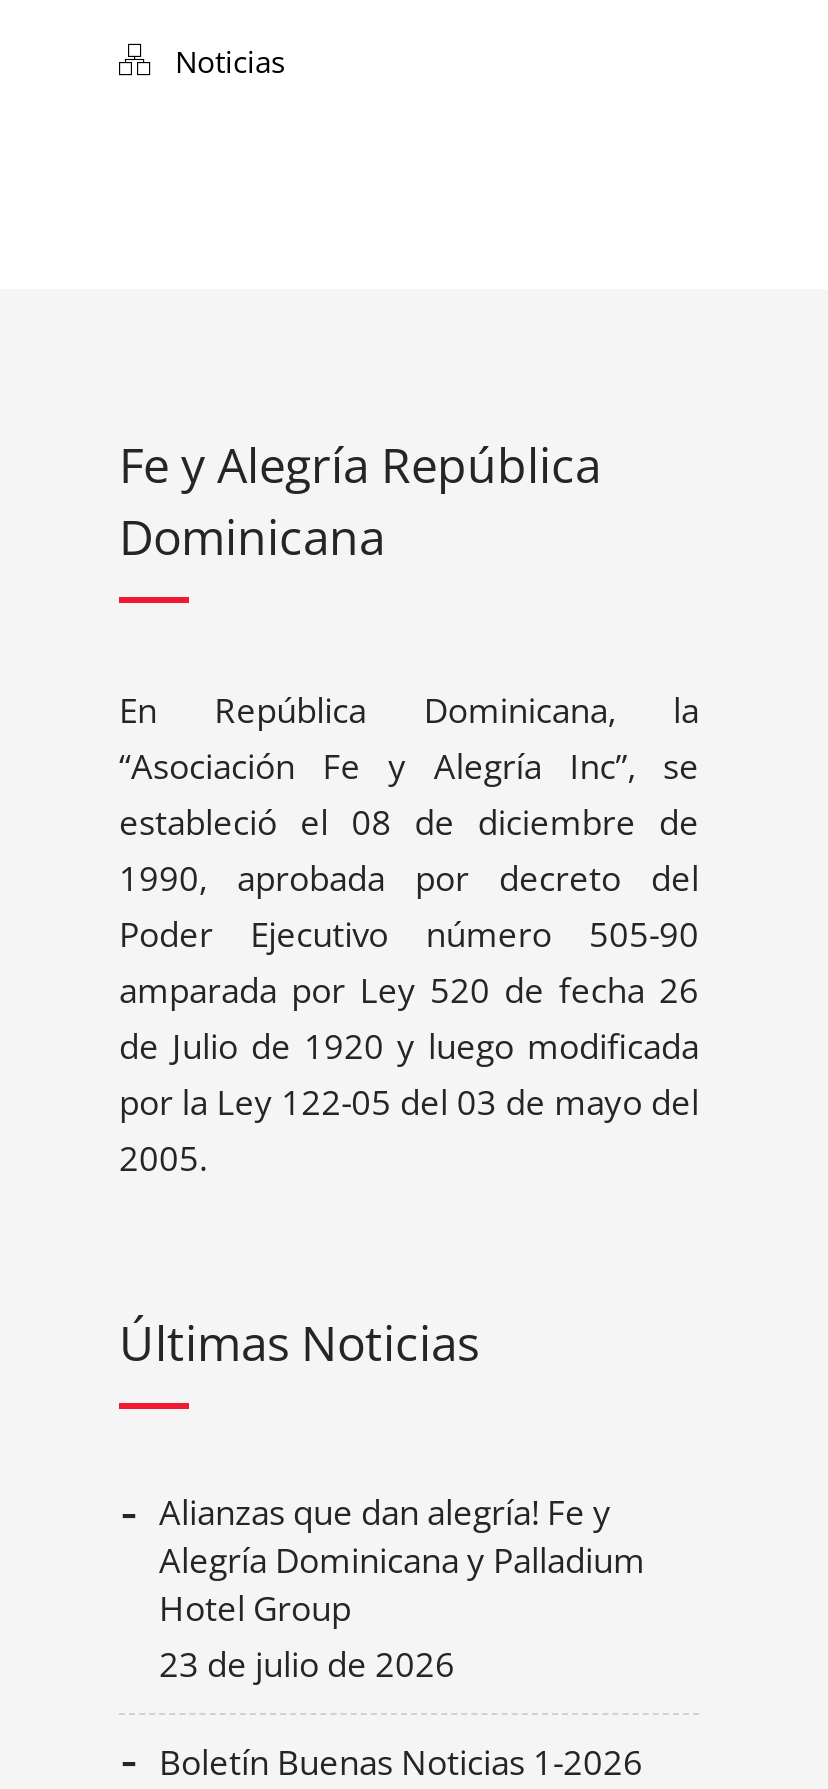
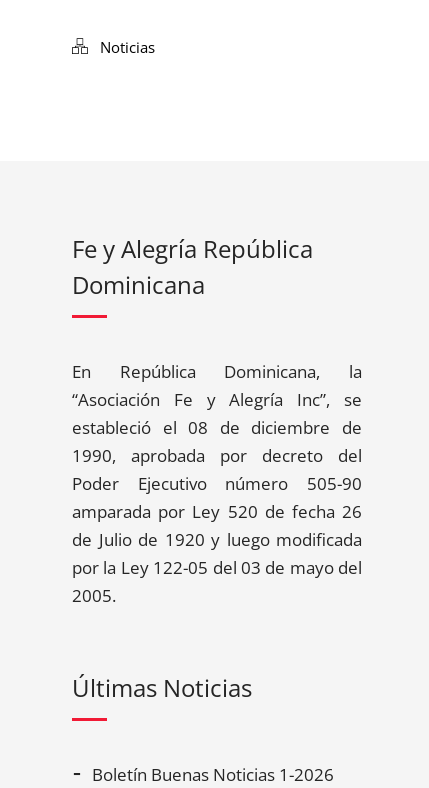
- Alianzas que dan alegría! Fe y
- Alegría Dominicana y Palladium
- Hotel Group
- 23 de julio de 2026
